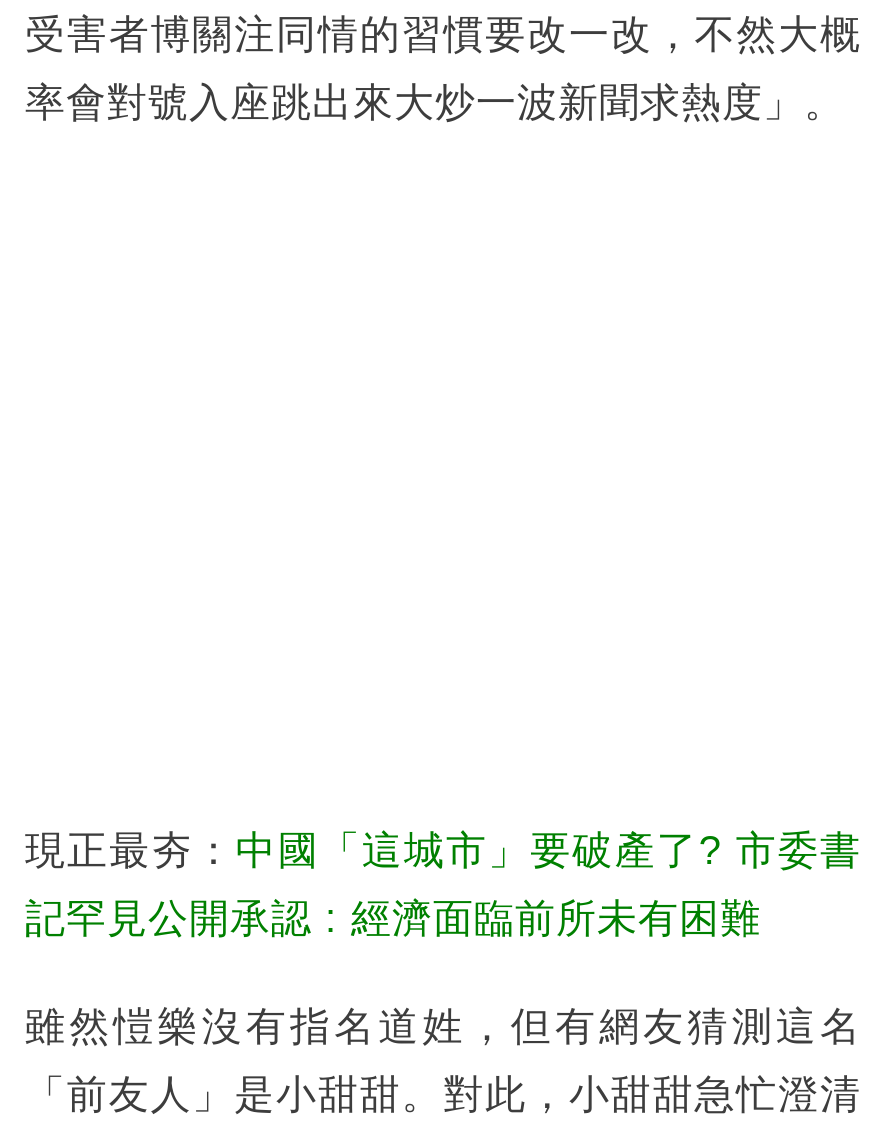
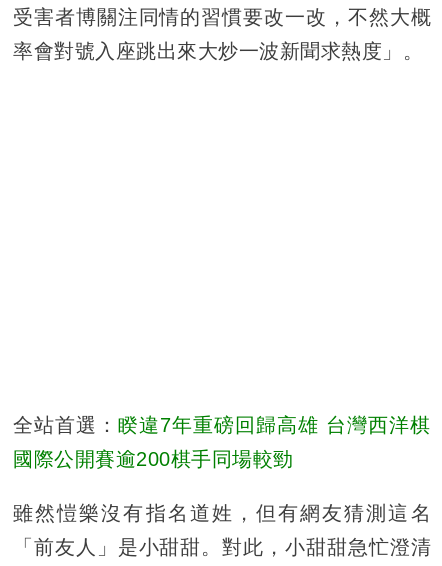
- 現正最夯：中國「這城市」要破產了? 市委書
+ 全站首選：睽違7年重磅回歸高雄 台灣西洋棋

- 記罕見公開承認 : 經濟面臨前所未有困難
+ 國際公開賽逾200棋手同場較勁
